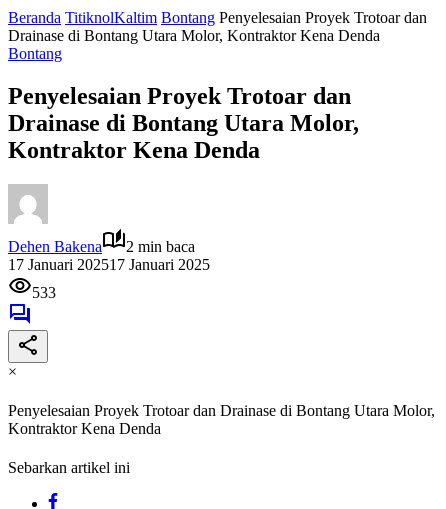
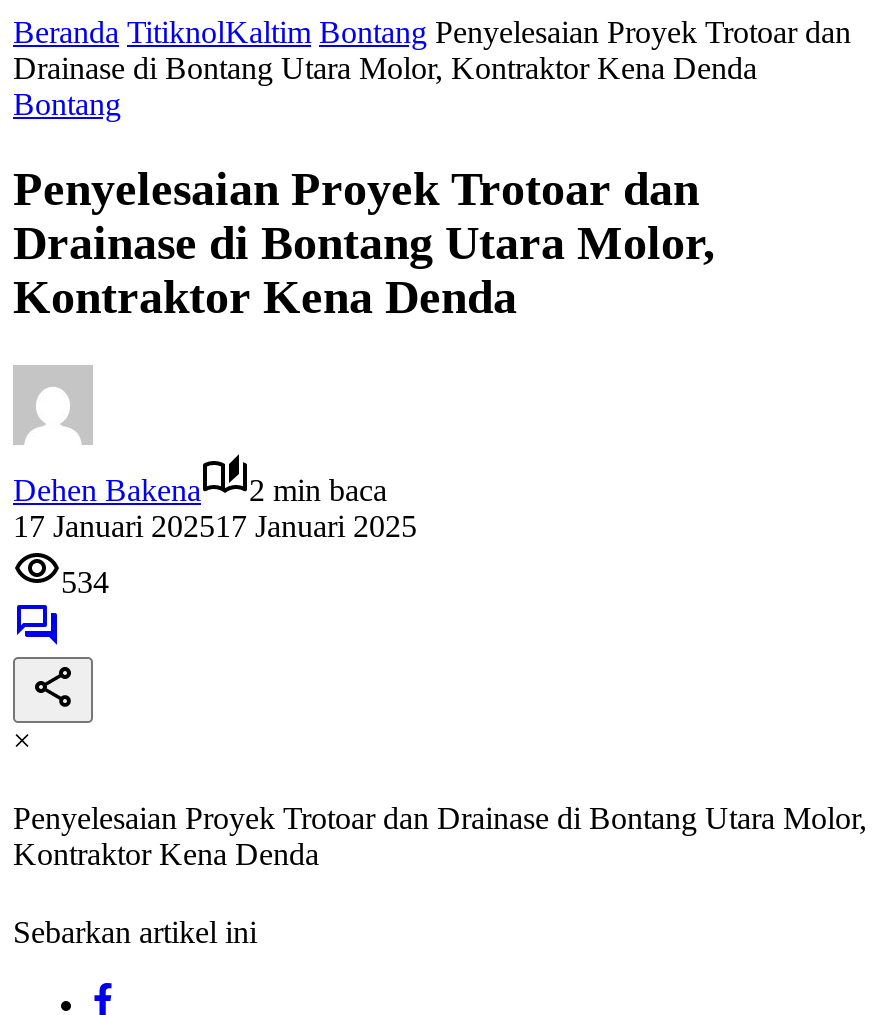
- 533
+ 534
